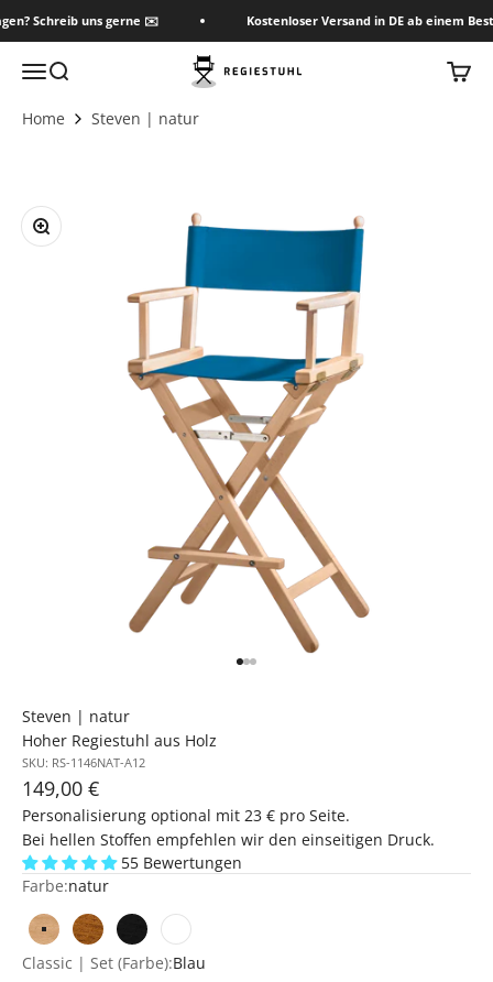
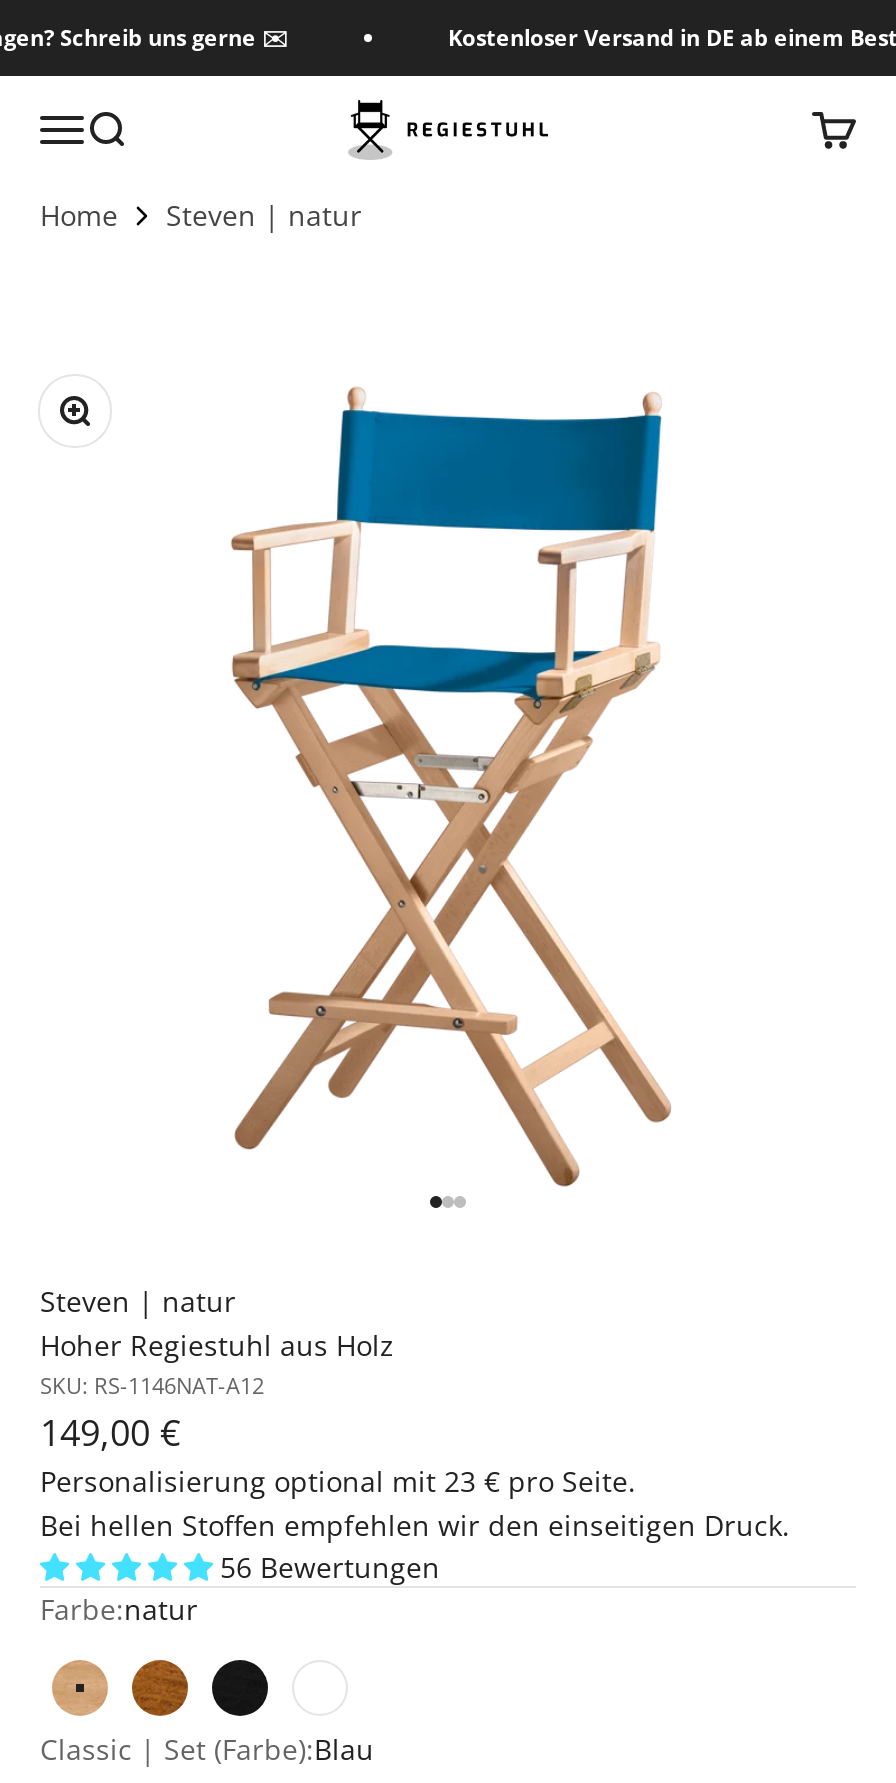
- 55 Bewertungen
+ 56 Bewertungen
